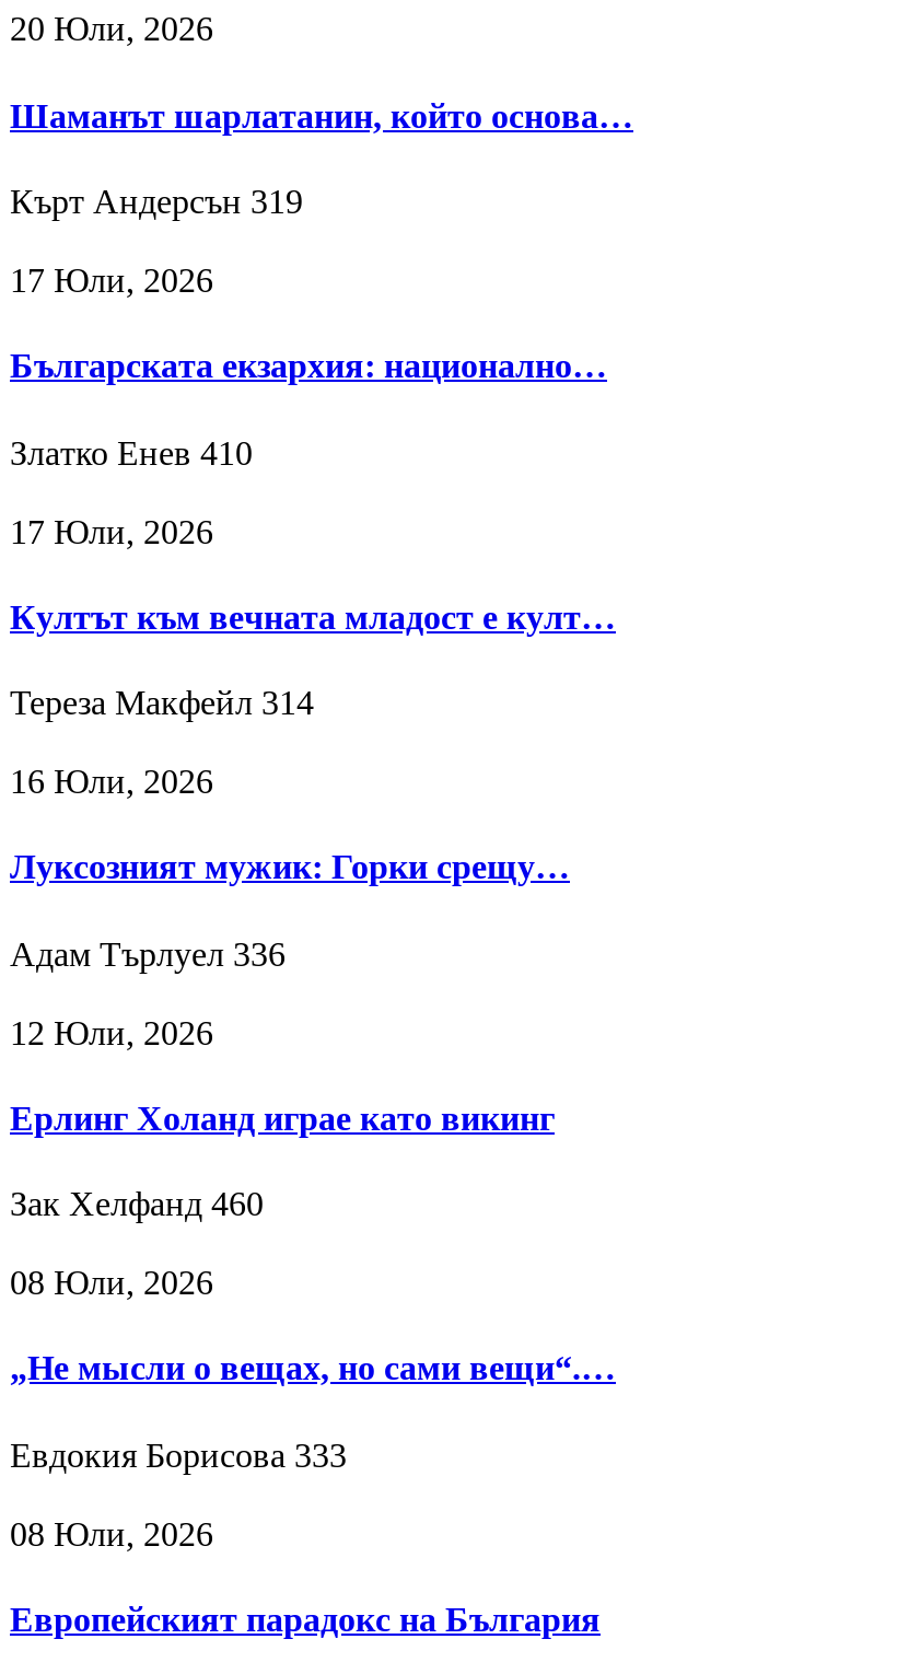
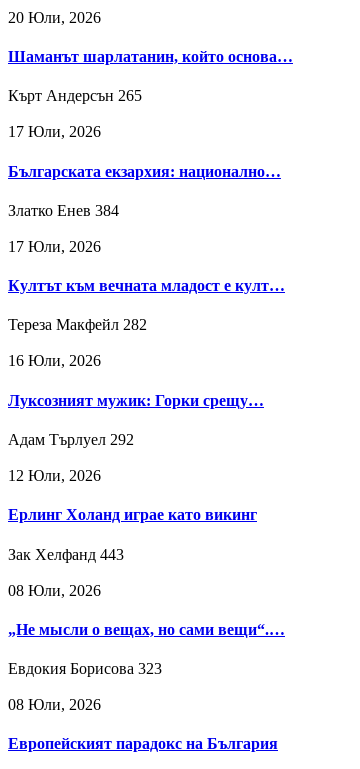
- Кърт Андерсън 319
+ Кърт Андерсън 265

- Златко Енев 410
+ Златко Енев 384

- Тереза Макфейл 314
+ Тереза Макфейл 282

- Адам Търлуел 336
+ Адам Търлуел 292

- Зак Хелфанд 460
+ Зак Хелфанд 443

- Евдокия Борисова 333
+ Евдокия Борисова 323
